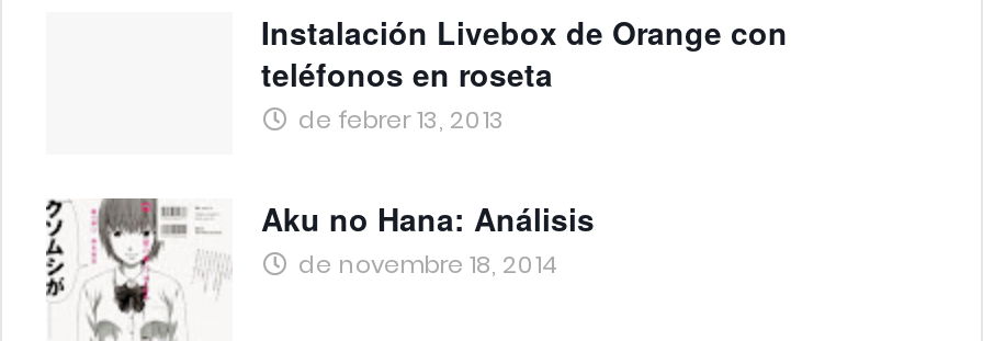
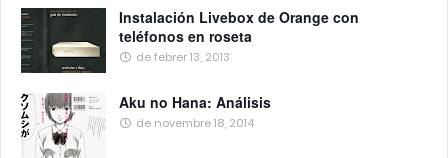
+ [image]
